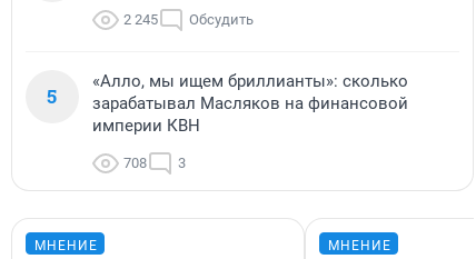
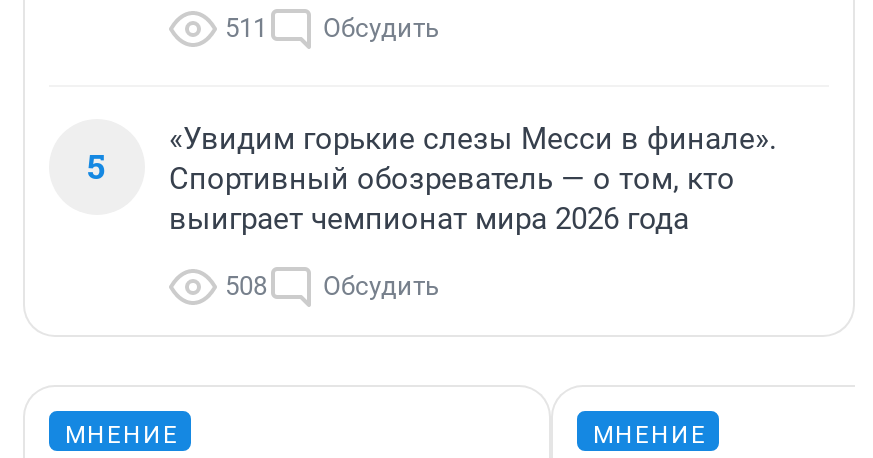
- 2 245 Обсудить
+ 511 Обсудить

- «Алло, мы ищем бриллианты»: сколько
- зарабатывал Масляков на финансовой
- империи КВН
+ «Увидим горькие слезы Месси в финале».
+ Спортивный обозреватель — о том, кто
+ выиграет чемпионат мира 2026 года

- 708
- 3
+ 508
+ Обсудить
